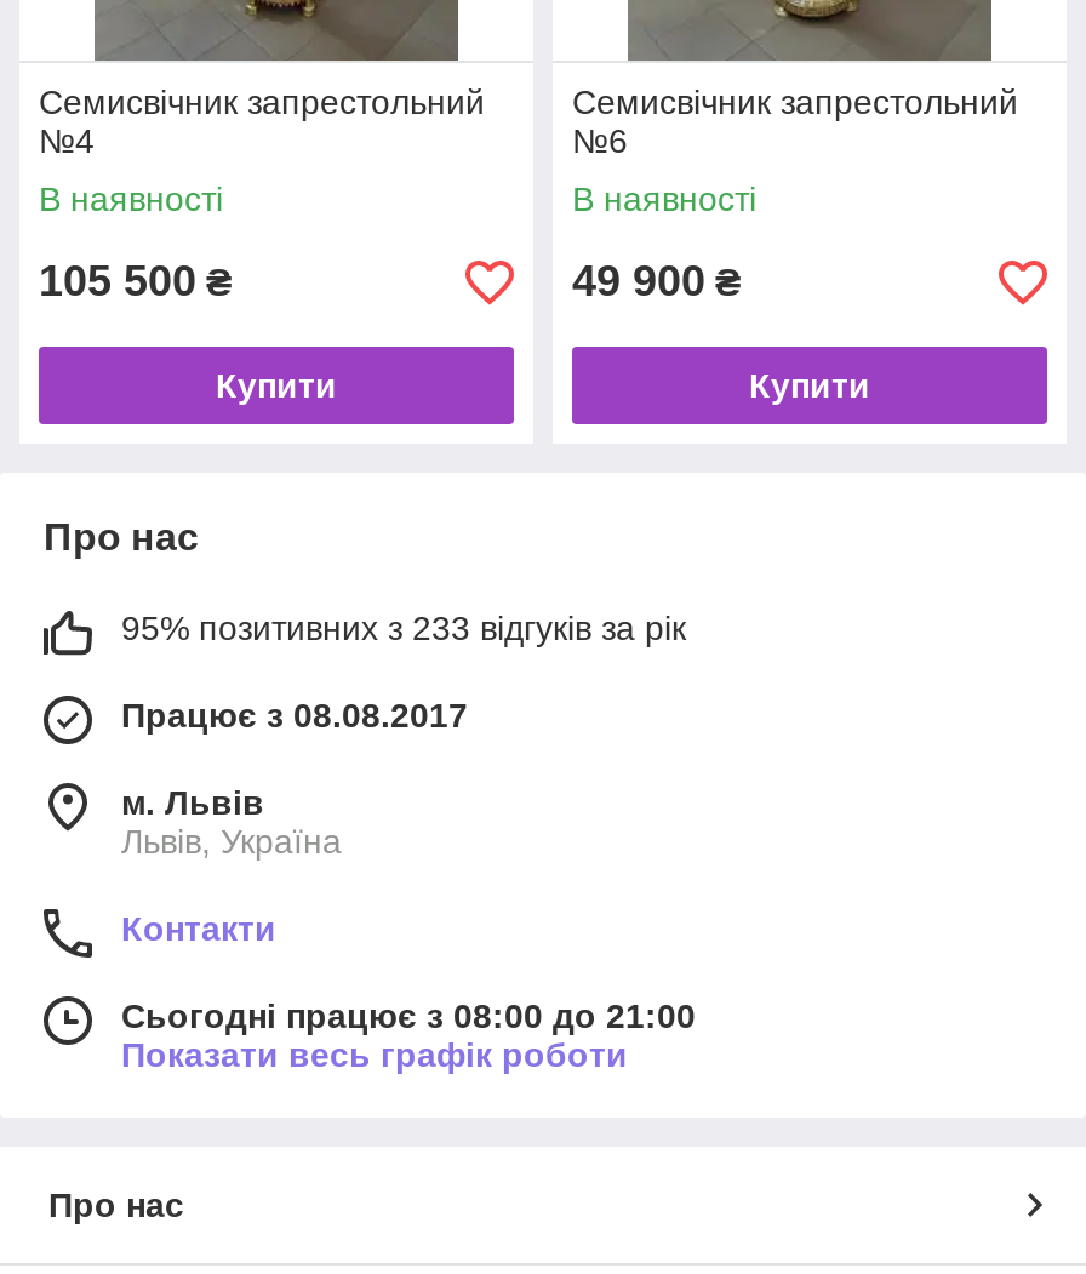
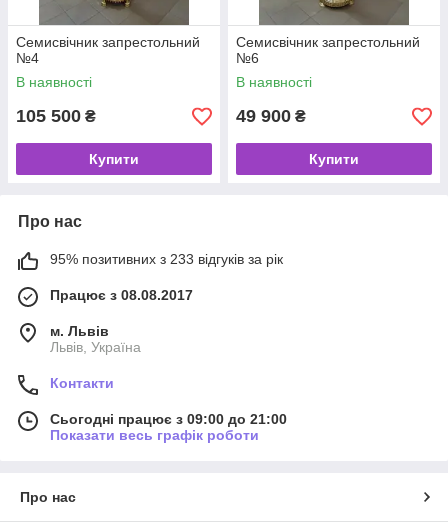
- Сьогодні працює з 08:00 до 21:00
+ Сьогодні працює з 09:00 до 21:00
